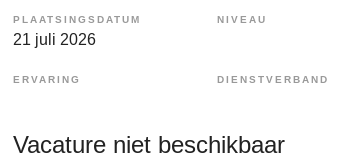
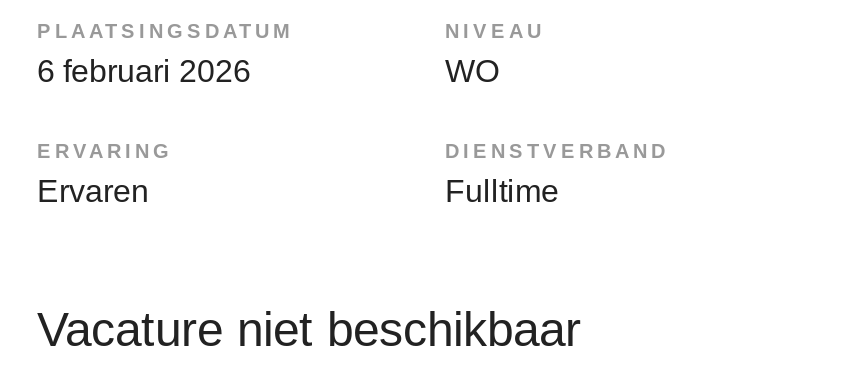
- 21 juli 2026
+ 6 februari 2026

+ WO

+ Ervaren

+ Fulltime
